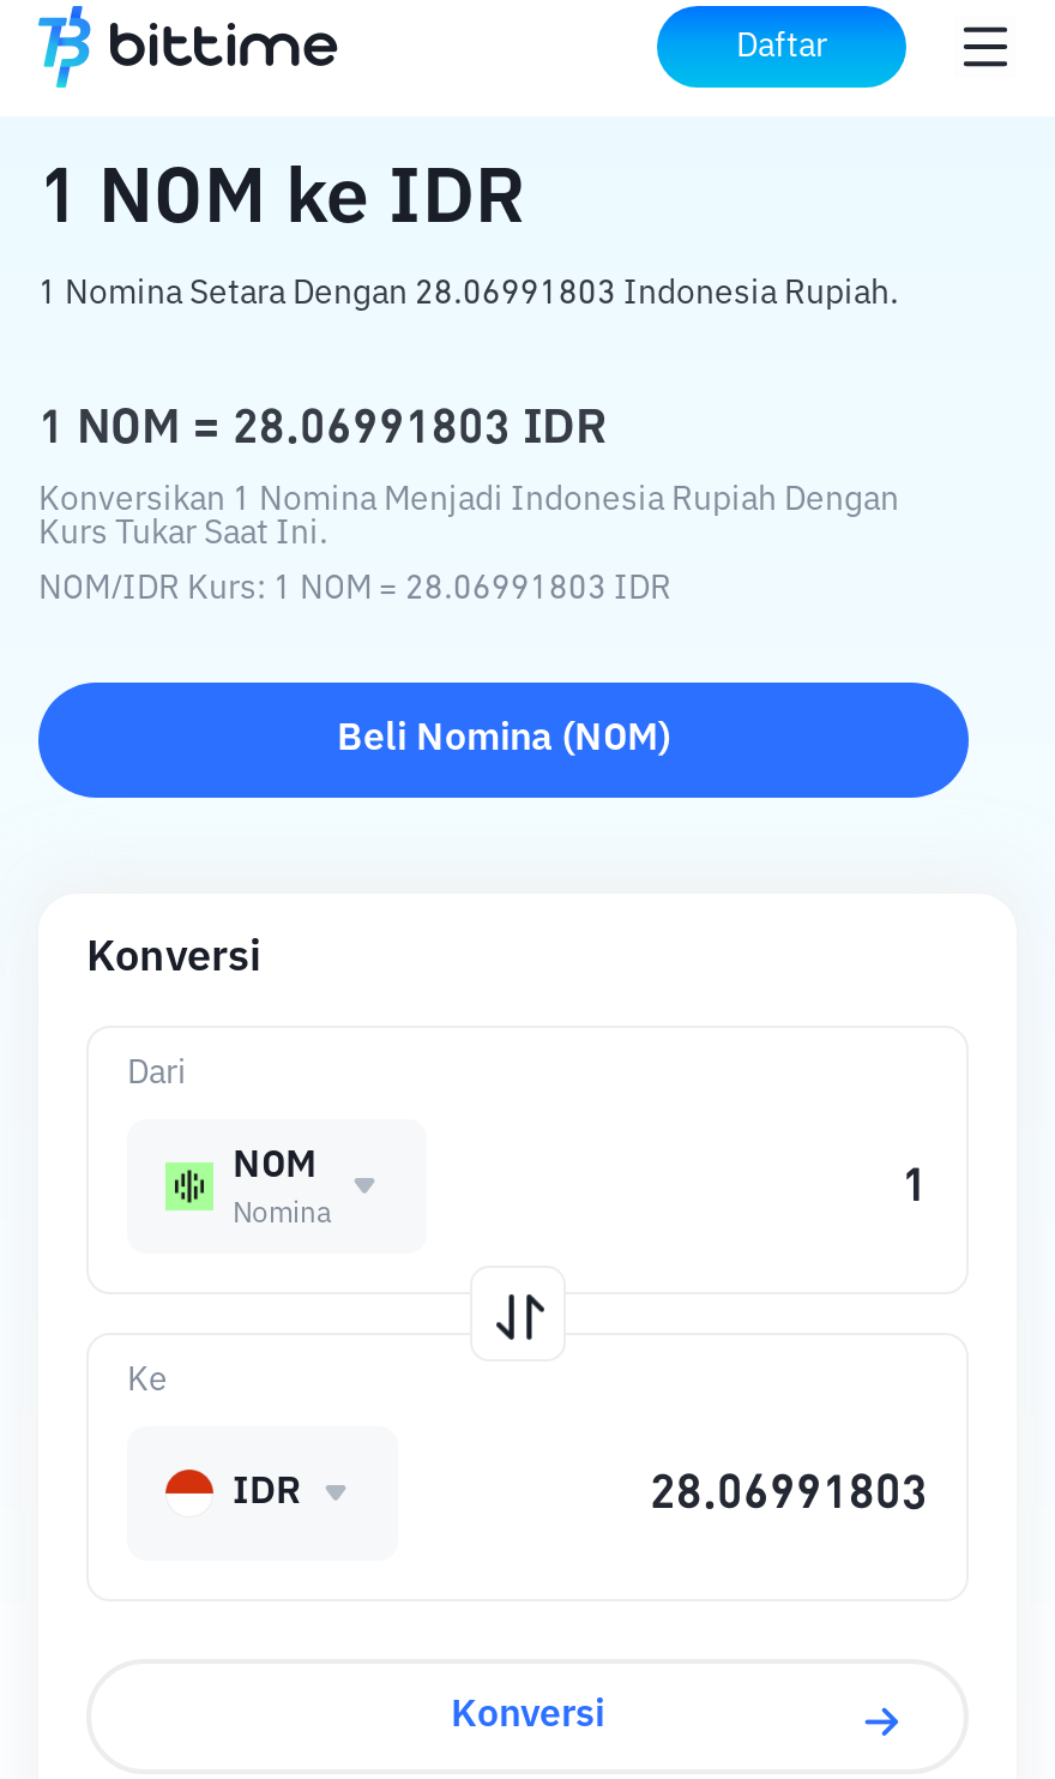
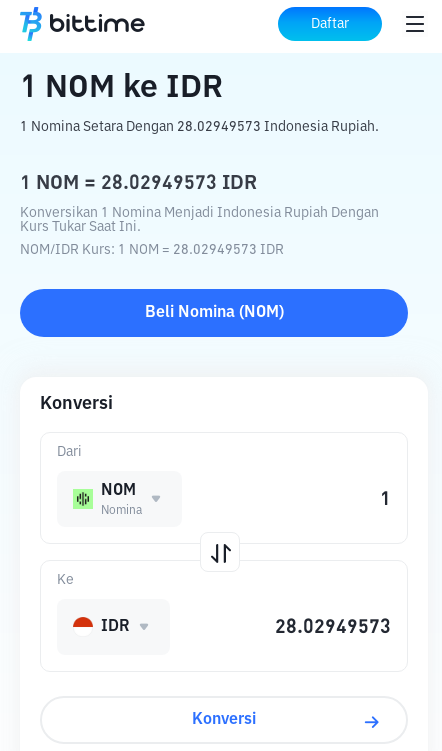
- 1 Nomina Setara Dengan 28.06991803 Indonesia Rupiah.
+ 1 Nomina Setara Dengan 28.02949573 Indonesia Rupiah.

- 1 NOM = 28.06991803 IDR
+ 1 NOM = 28.02949573 IDR

- NOM/IDR Kurs: 1 NOM = 28.06991803 IDR
+ NOM/IDR Kurs: 1 NOM = 28.02949573 IDR
